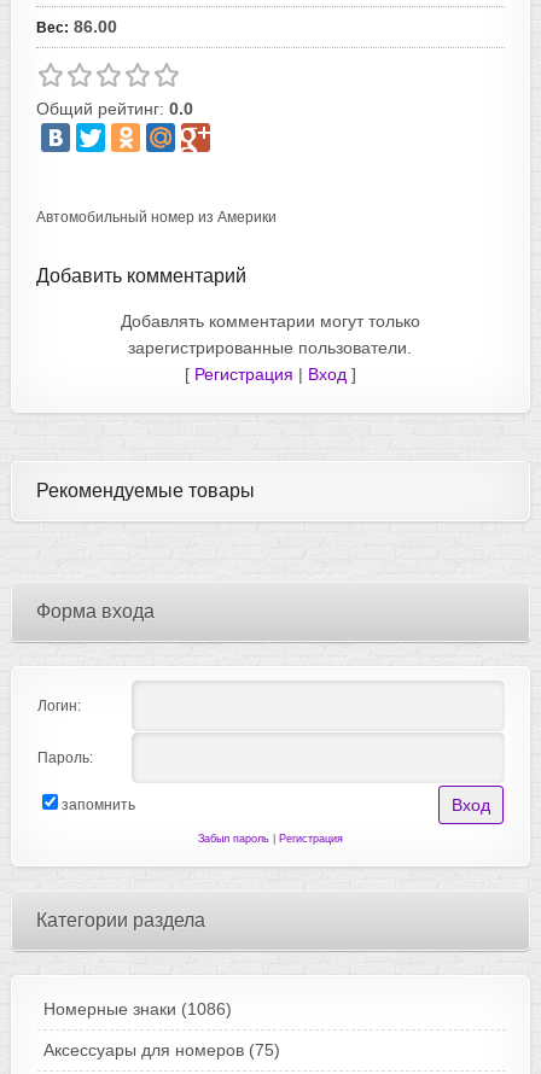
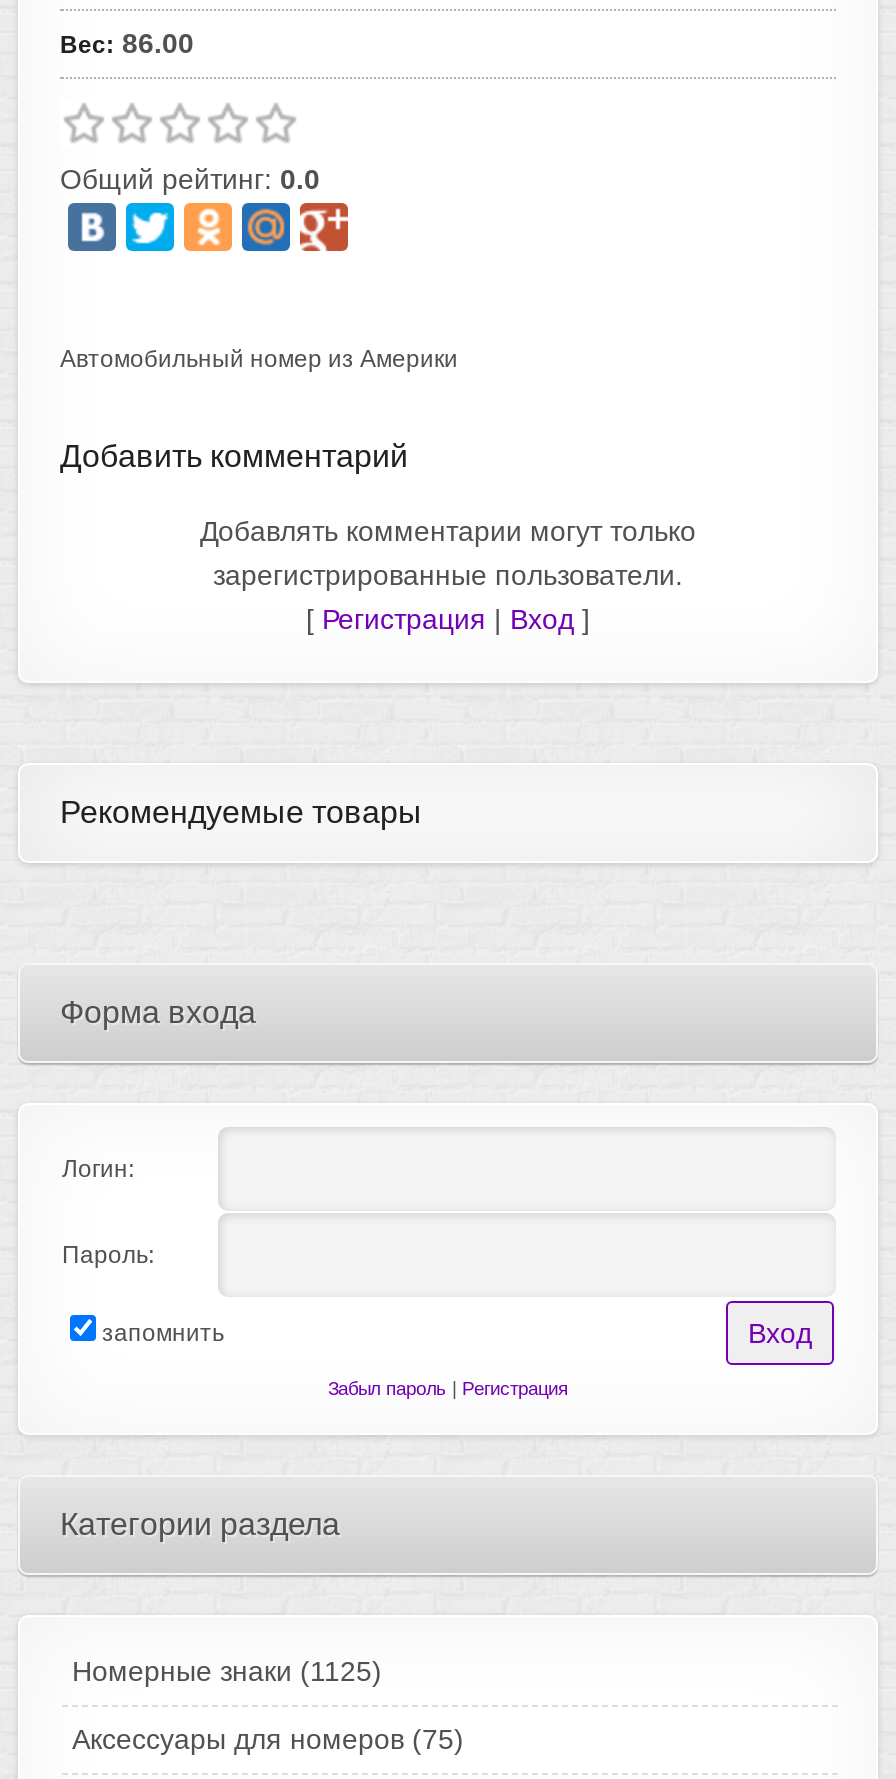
- Номерные знаки (1086)
+ Номерные знаки (1125)
